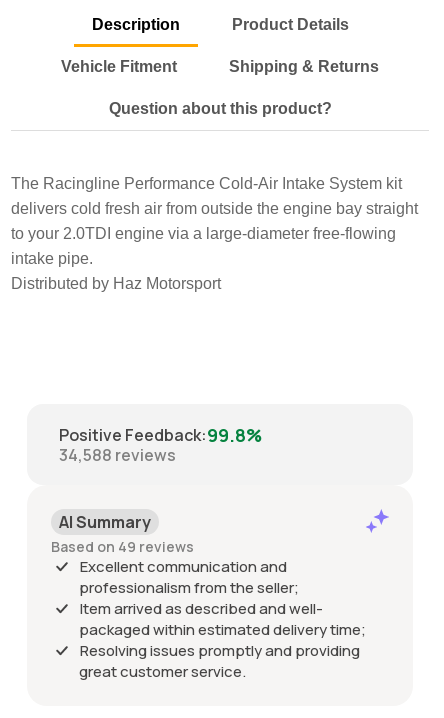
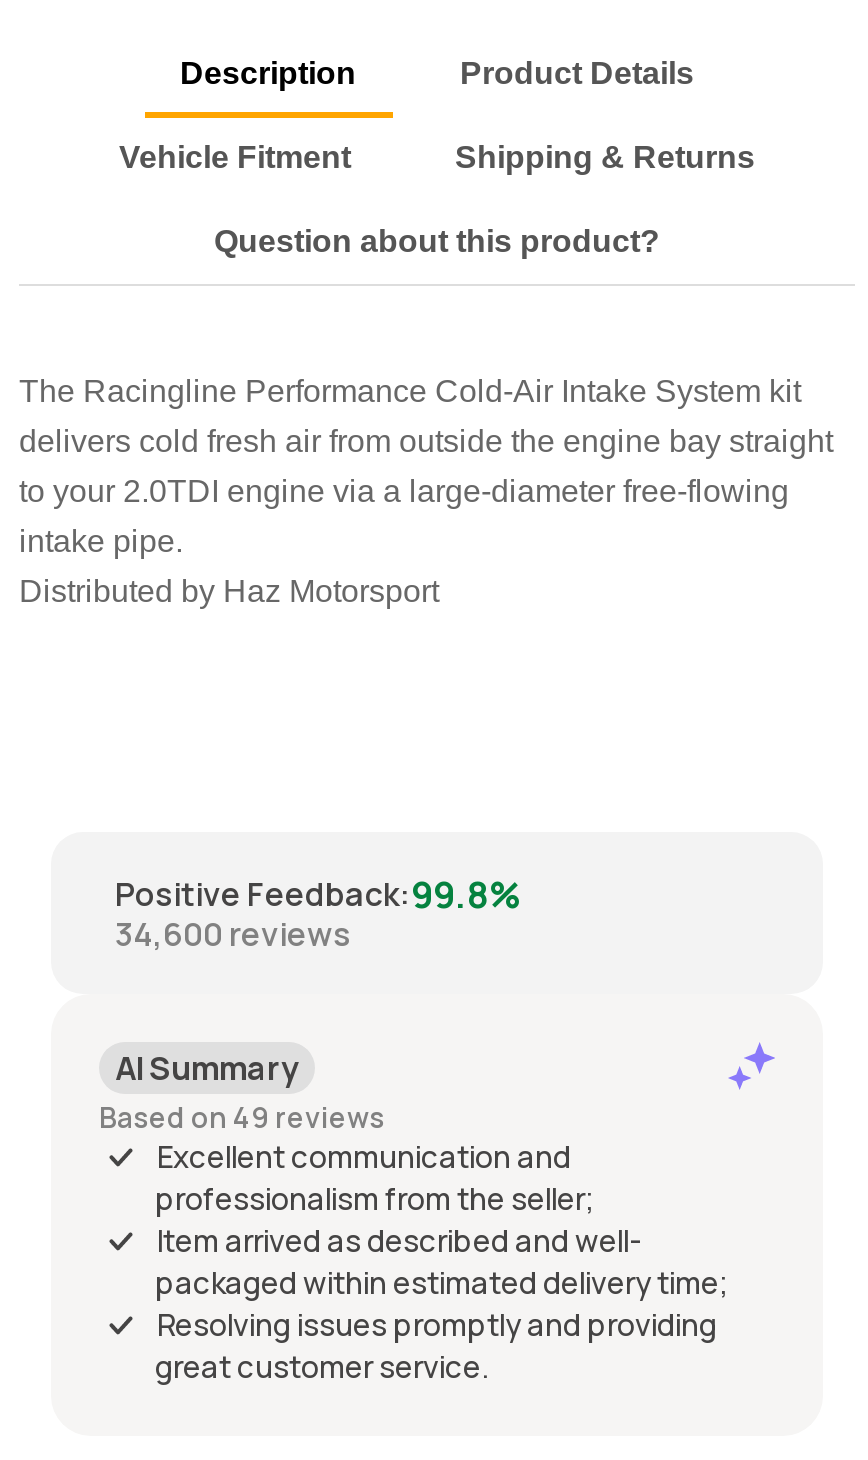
- 34,588 reviews
+ 34,600 reviews
